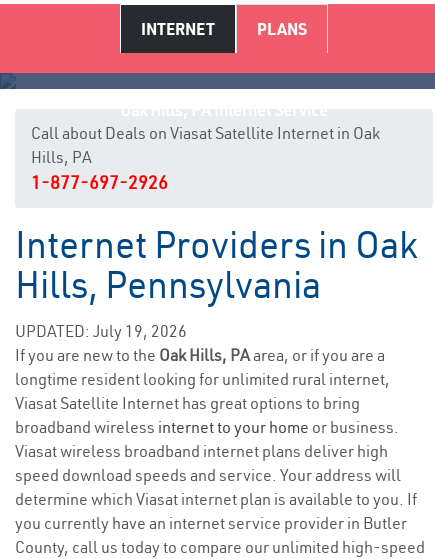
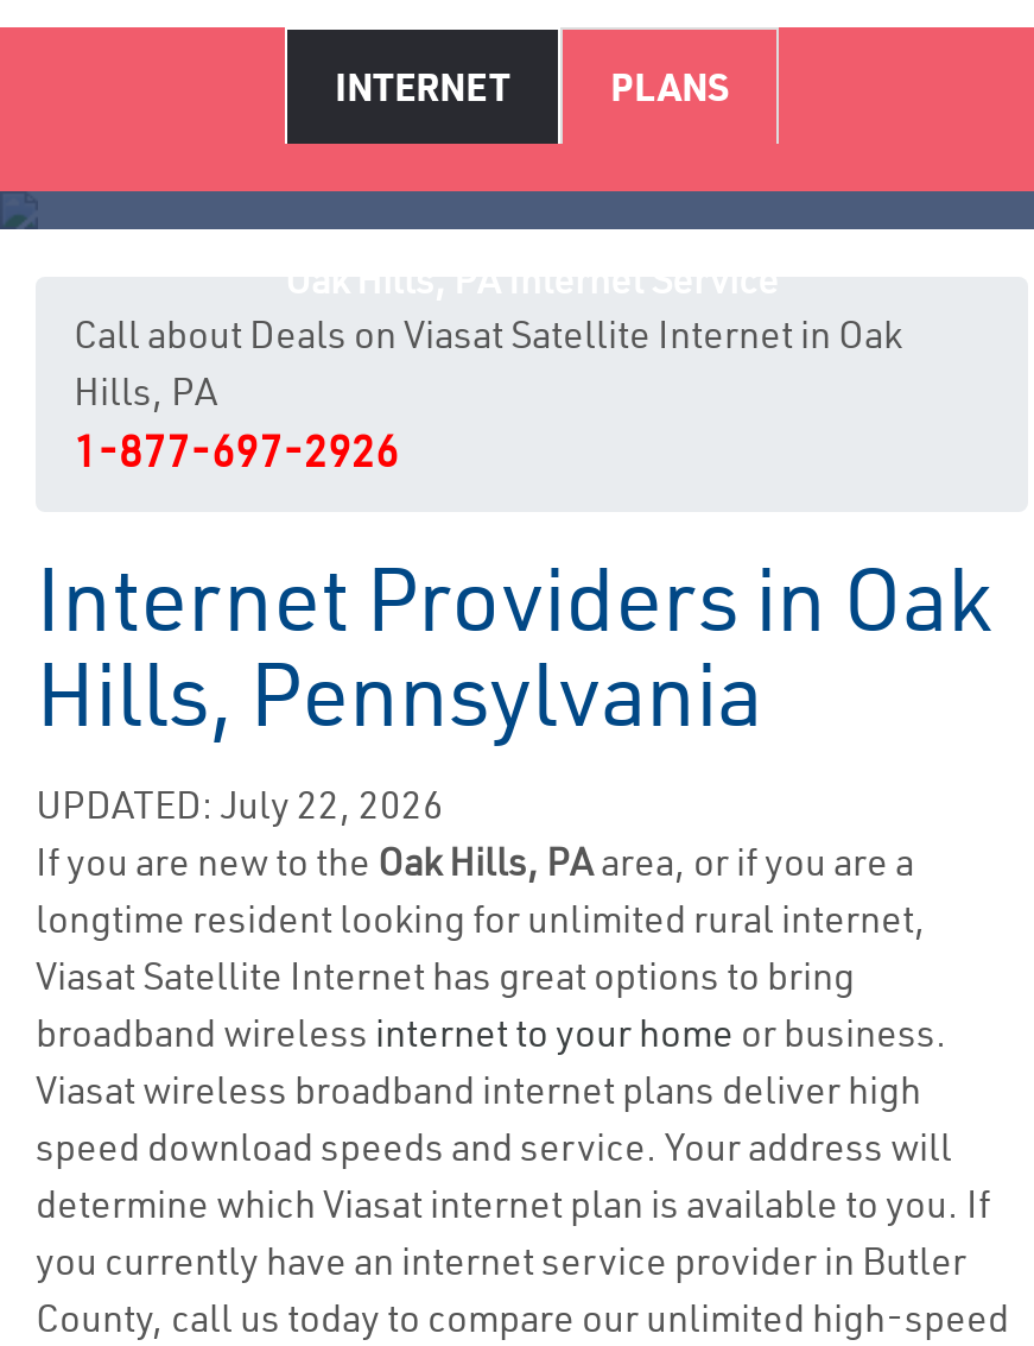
- UPDATED: July 19, 2026
+ UPDATED: July 22, 2026
